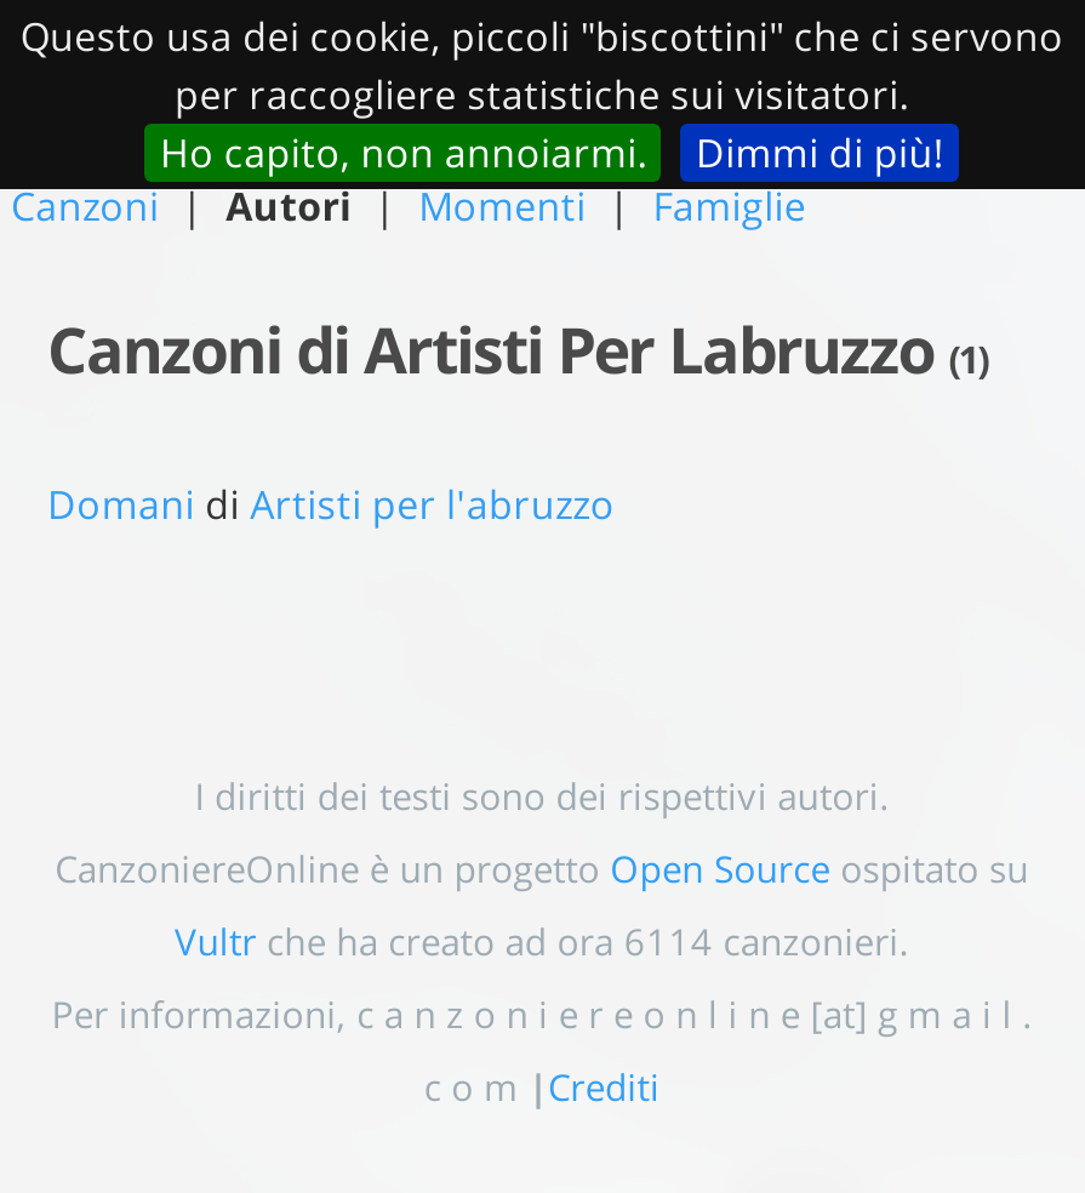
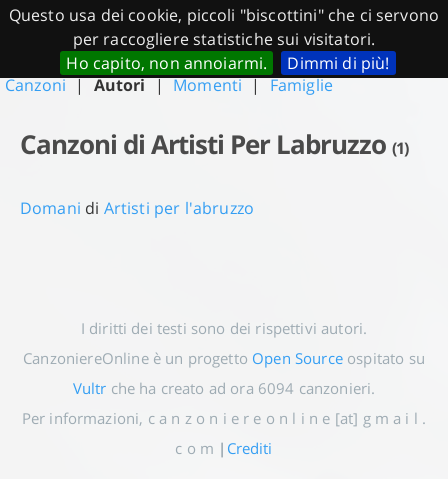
- Vultr che ha creato ad ora 6114 canzonieri.
+ Vultr che ha creato ad ora 6094 canzonieri.
